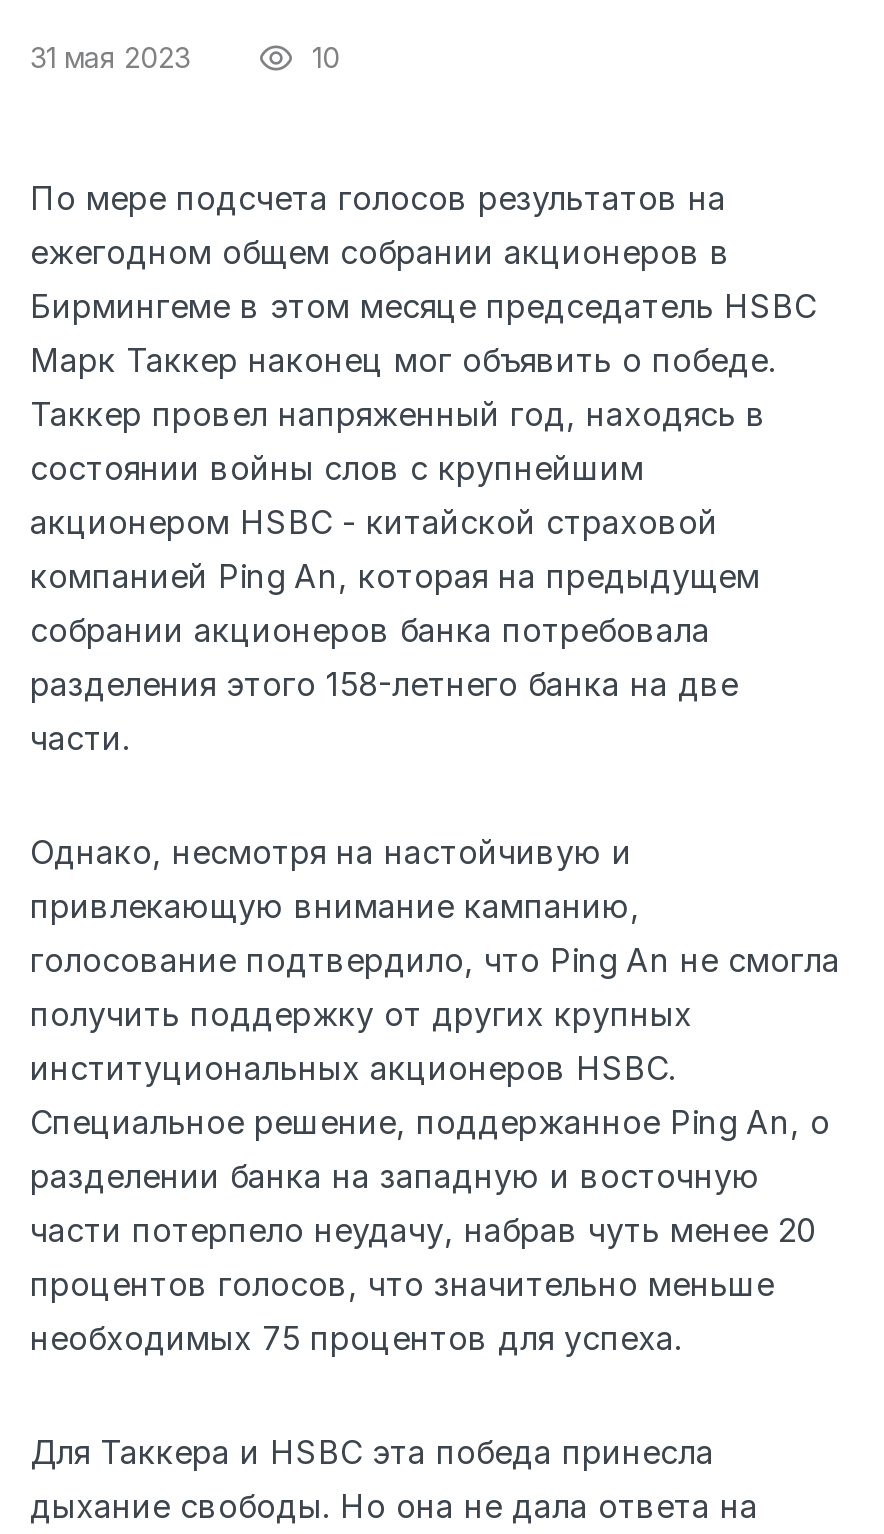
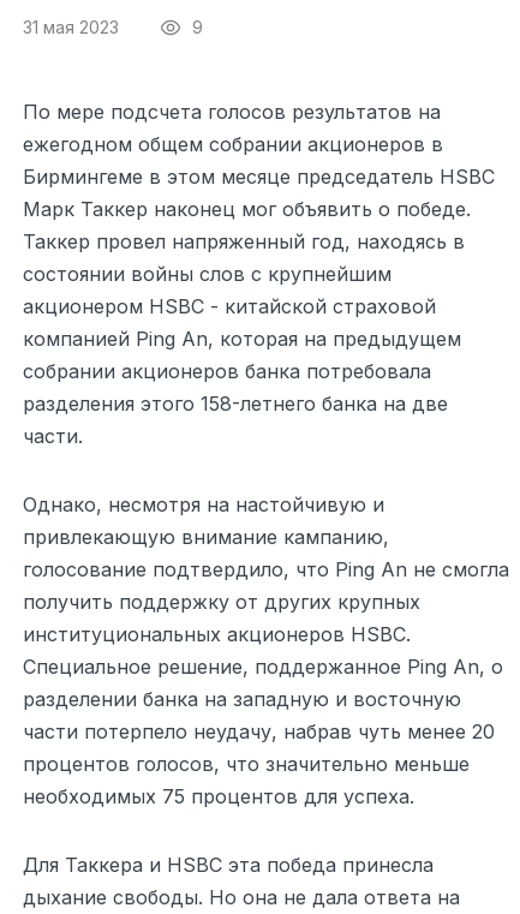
- 10
+ 9
